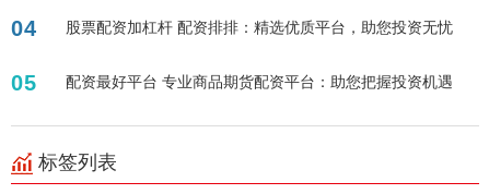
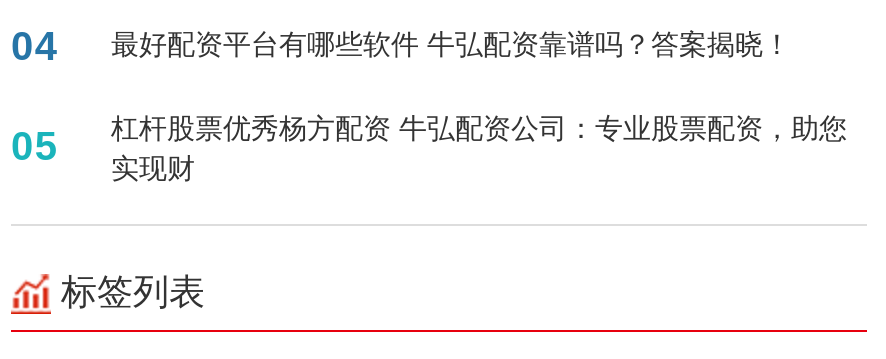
- 股票配资加杠杆 配资排排：精选优质平台，助您投资无忧
+ 最好配资平台有哪些软件 牛弘配资靠谱吗？答案揭晓！

- 配资最好平台 专业商品期货配资平台：助您把握投资机遇
+ 杠杆股票优秀杨方配资 牛弘配资公司：专业股票配资，助您
+ 实现财
